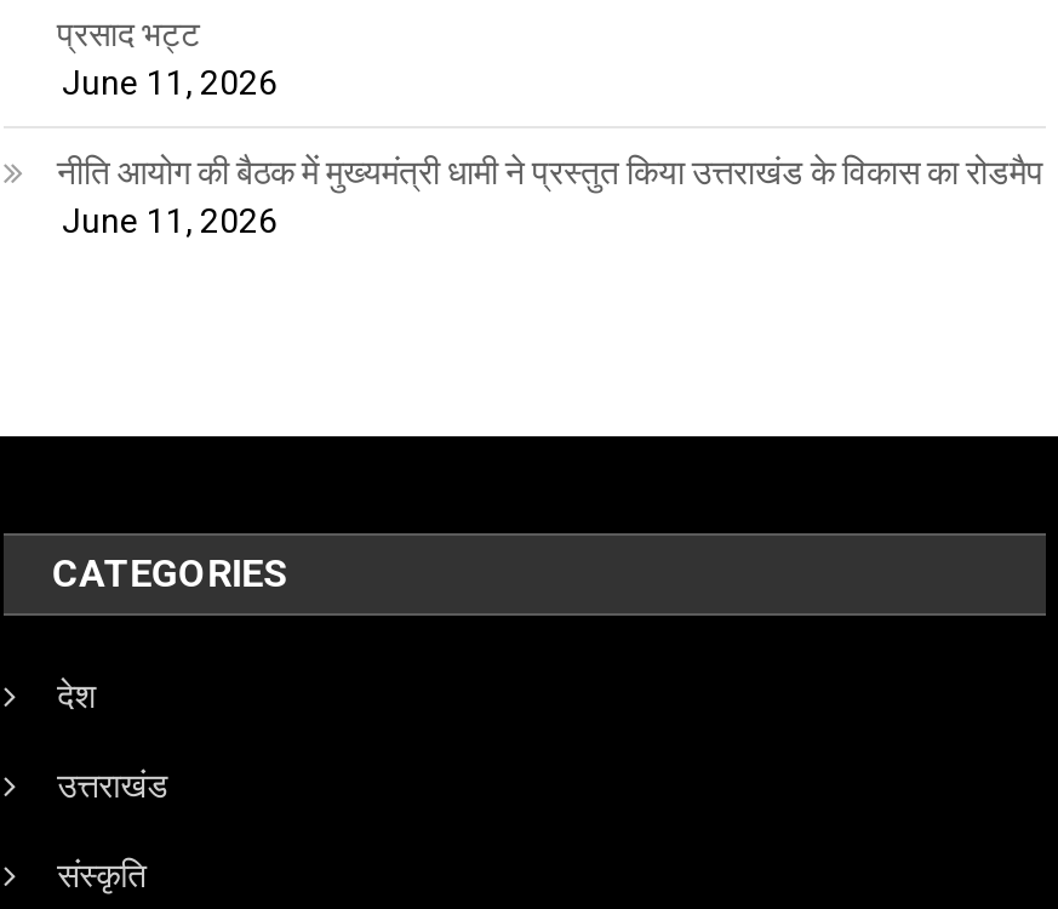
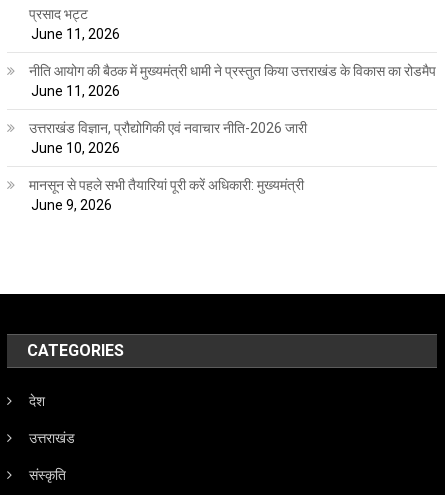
+ उत्तराखंड विज्ञान, प्रौद्योगिकी एवं नवाचार नीति-2026 जारी
+ June 10, 2026
+ मानसून से पहले सभी तैयारियां पूरी करें अधिकारी: मुख्यमंत्री
+ June 9, 2026
